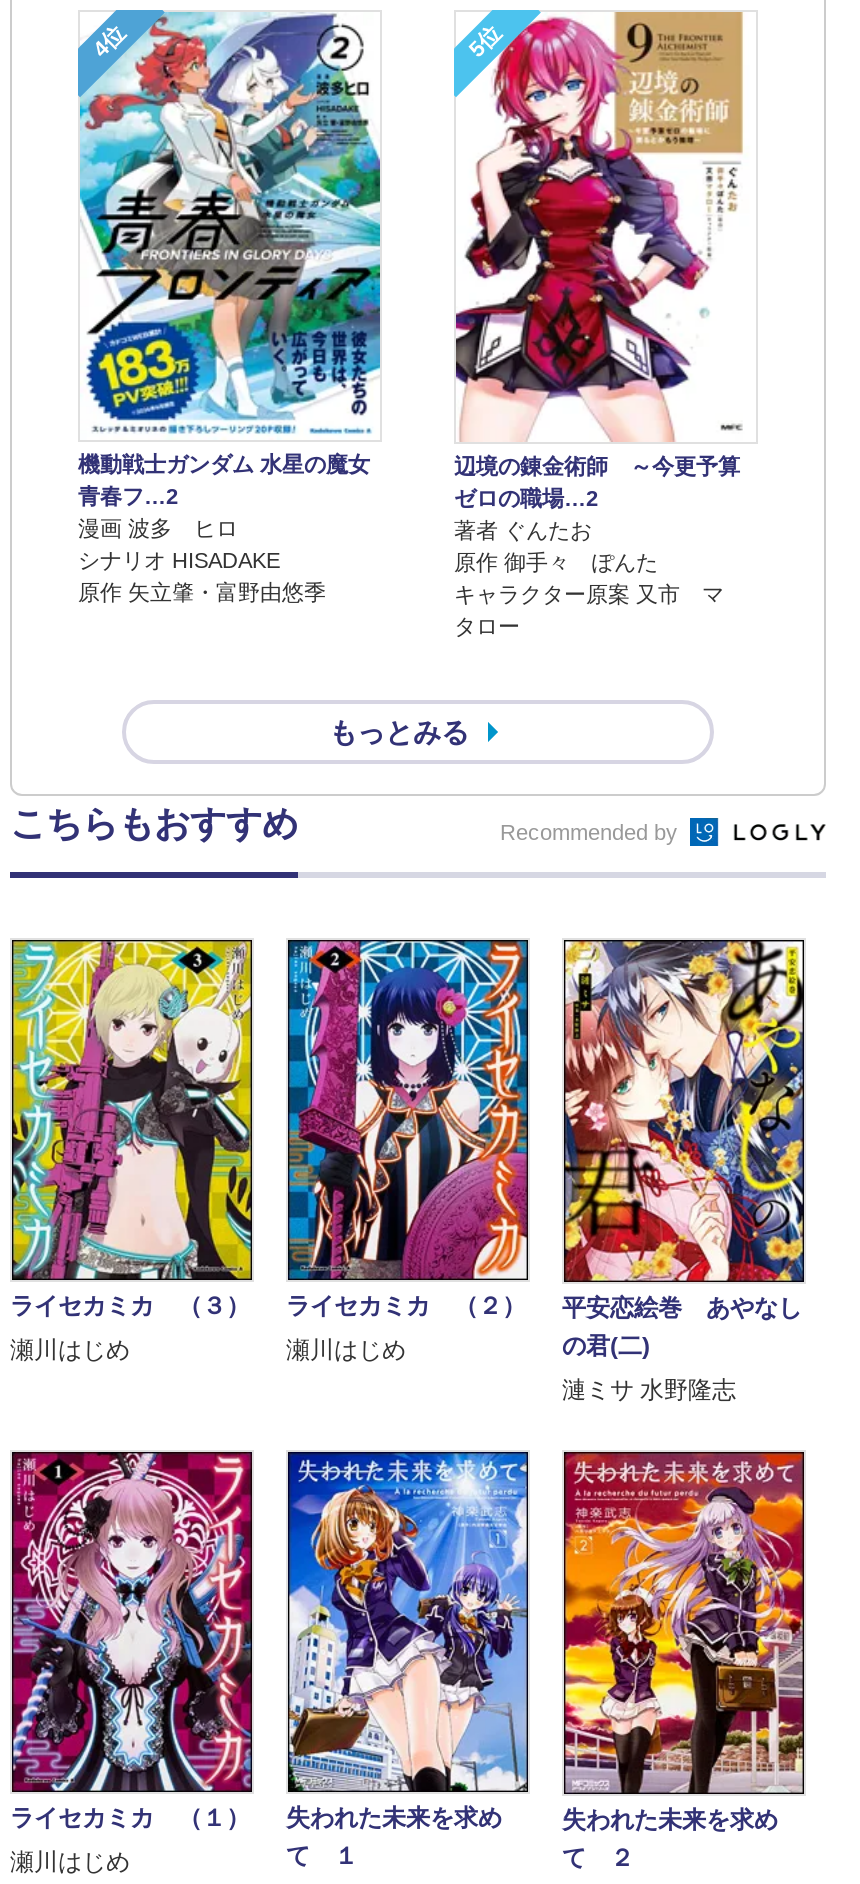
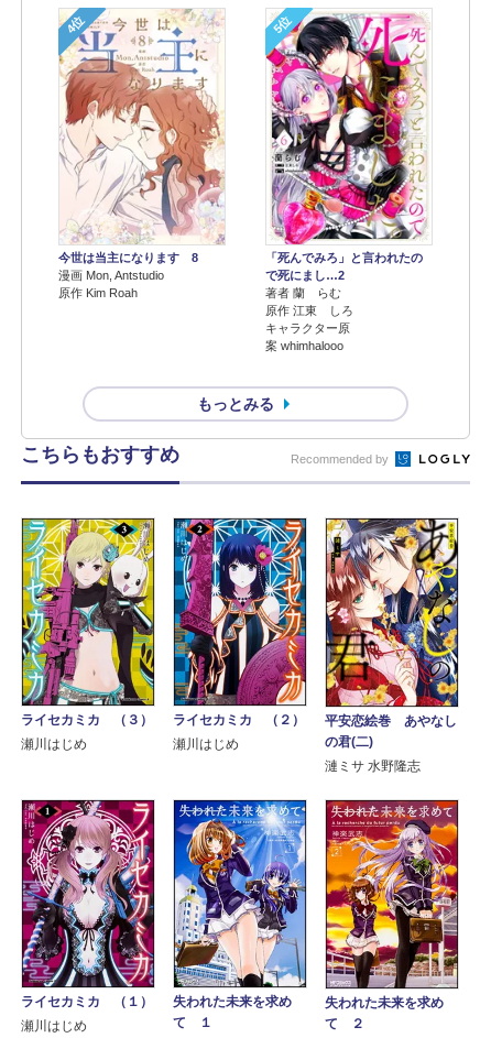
- [image]
- 機動戦士ガンダム 水星の魔女
- 青春フ…2
- 漫画 波多 ヒロ
- シナリオ HISADAKE
- 原作 矢立肇・富野由悠季
+ [image]
+ 今世は当主になります 8
+ 漫画 Mon, Antstudio
+ 原作 Kim Roah

- [image]
- 辺境の錬金術師 ～今更予算
- ゼロの職場…2
- 著者 ぐんたお
- 原作 御手々 ぽんた
- キャラクター原案 又市 マ
- タロー
+ [image]
+ 「死んでみろ」と言われたの
+ で死にまし…2
+ 著者 蘭 らむ
+ 原作 江東 しろ
+ キャラクター原
+ 案 whimhalooo
